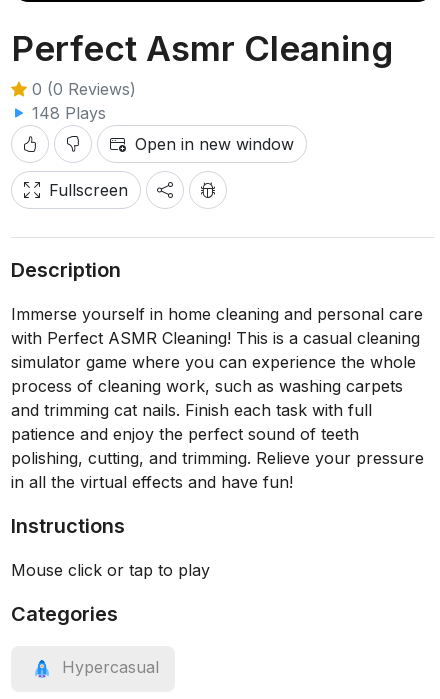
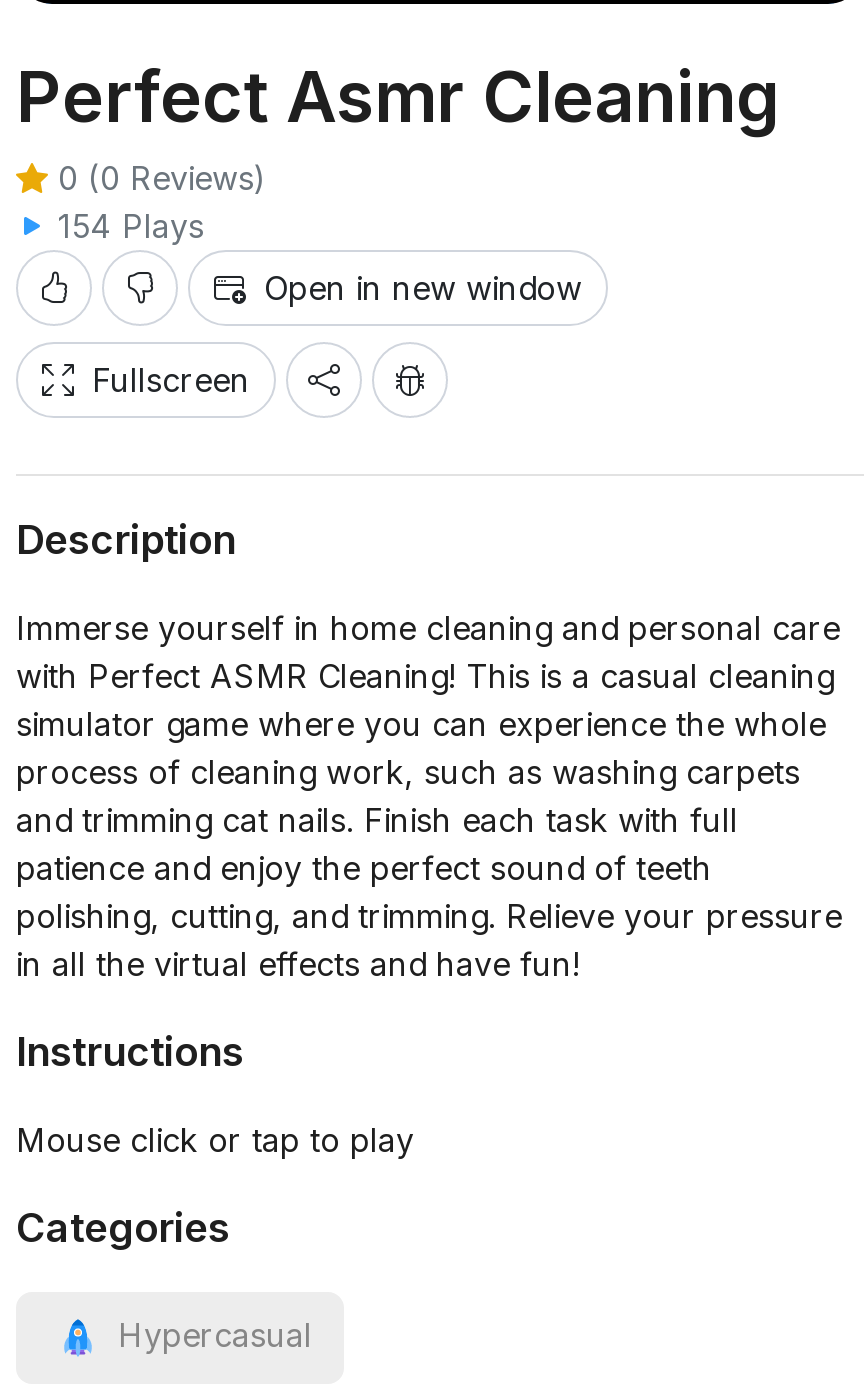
- 148 Plays
+ 154 Plays
